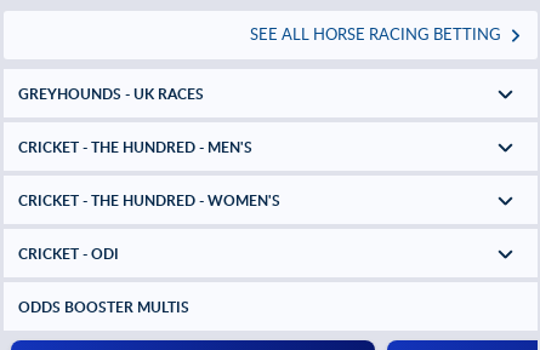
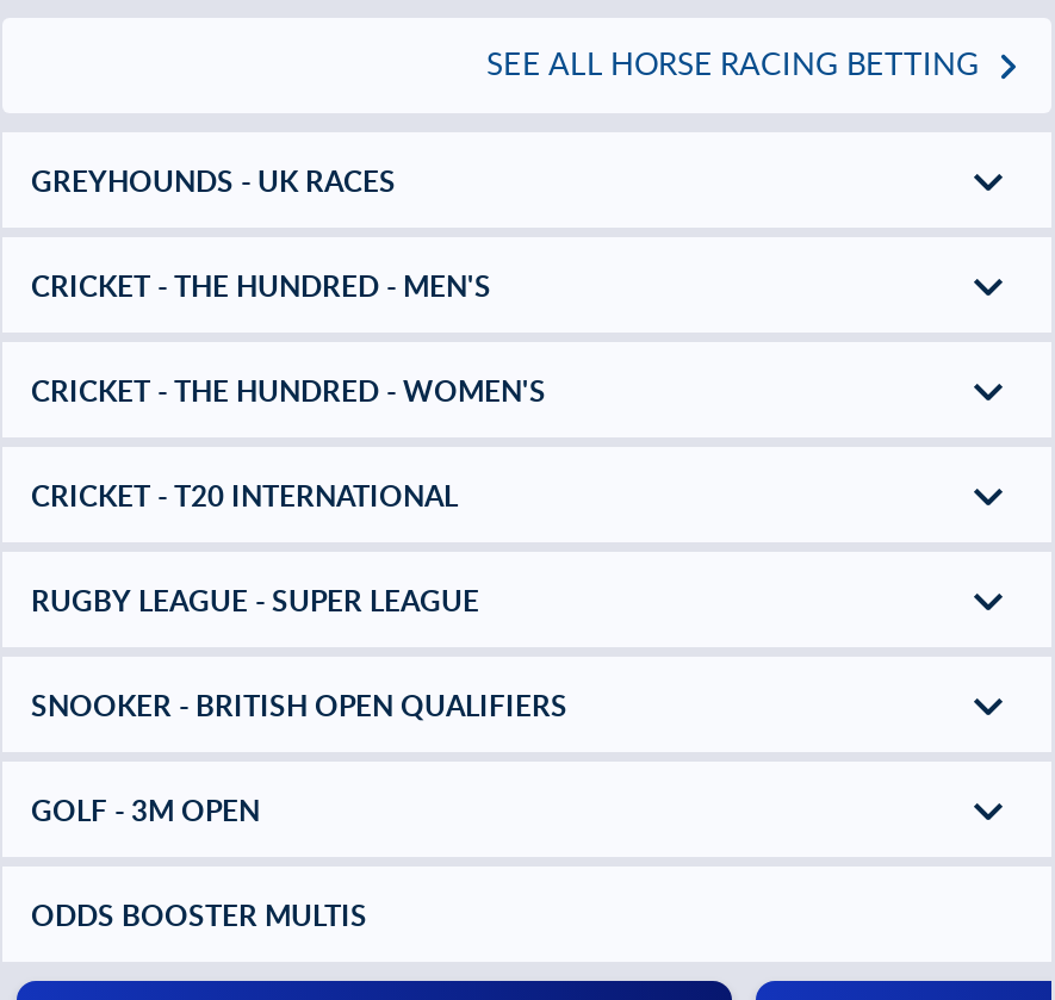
- CRICKET - ODI
+ CRICKET - T20 INTERNATIONAL
+ RUGBY LEAGUE - SUPER LEAGUE
+ SNOOKER - BRITISH OPEN QUALIFIERS
+ GOLF - 3M OPEN
